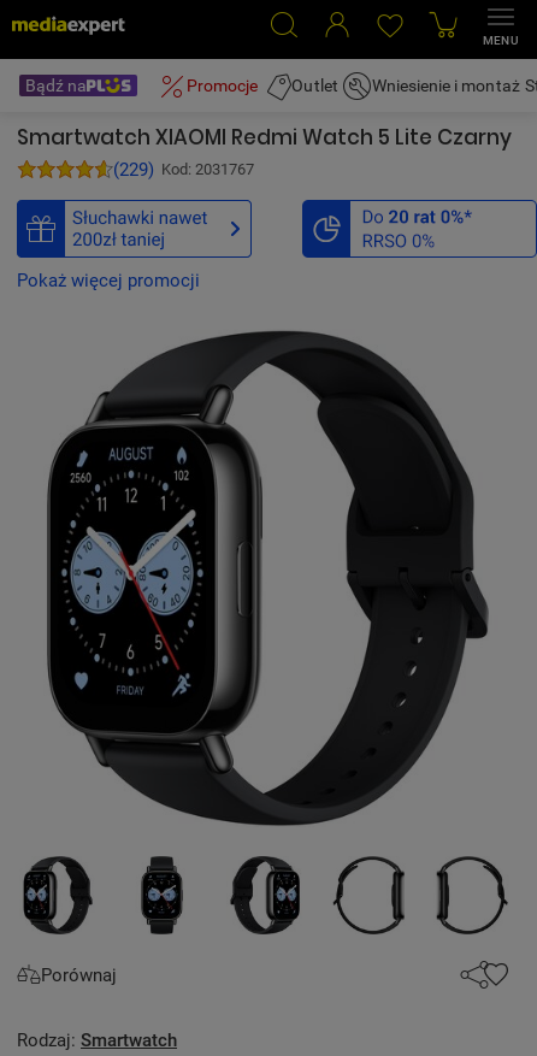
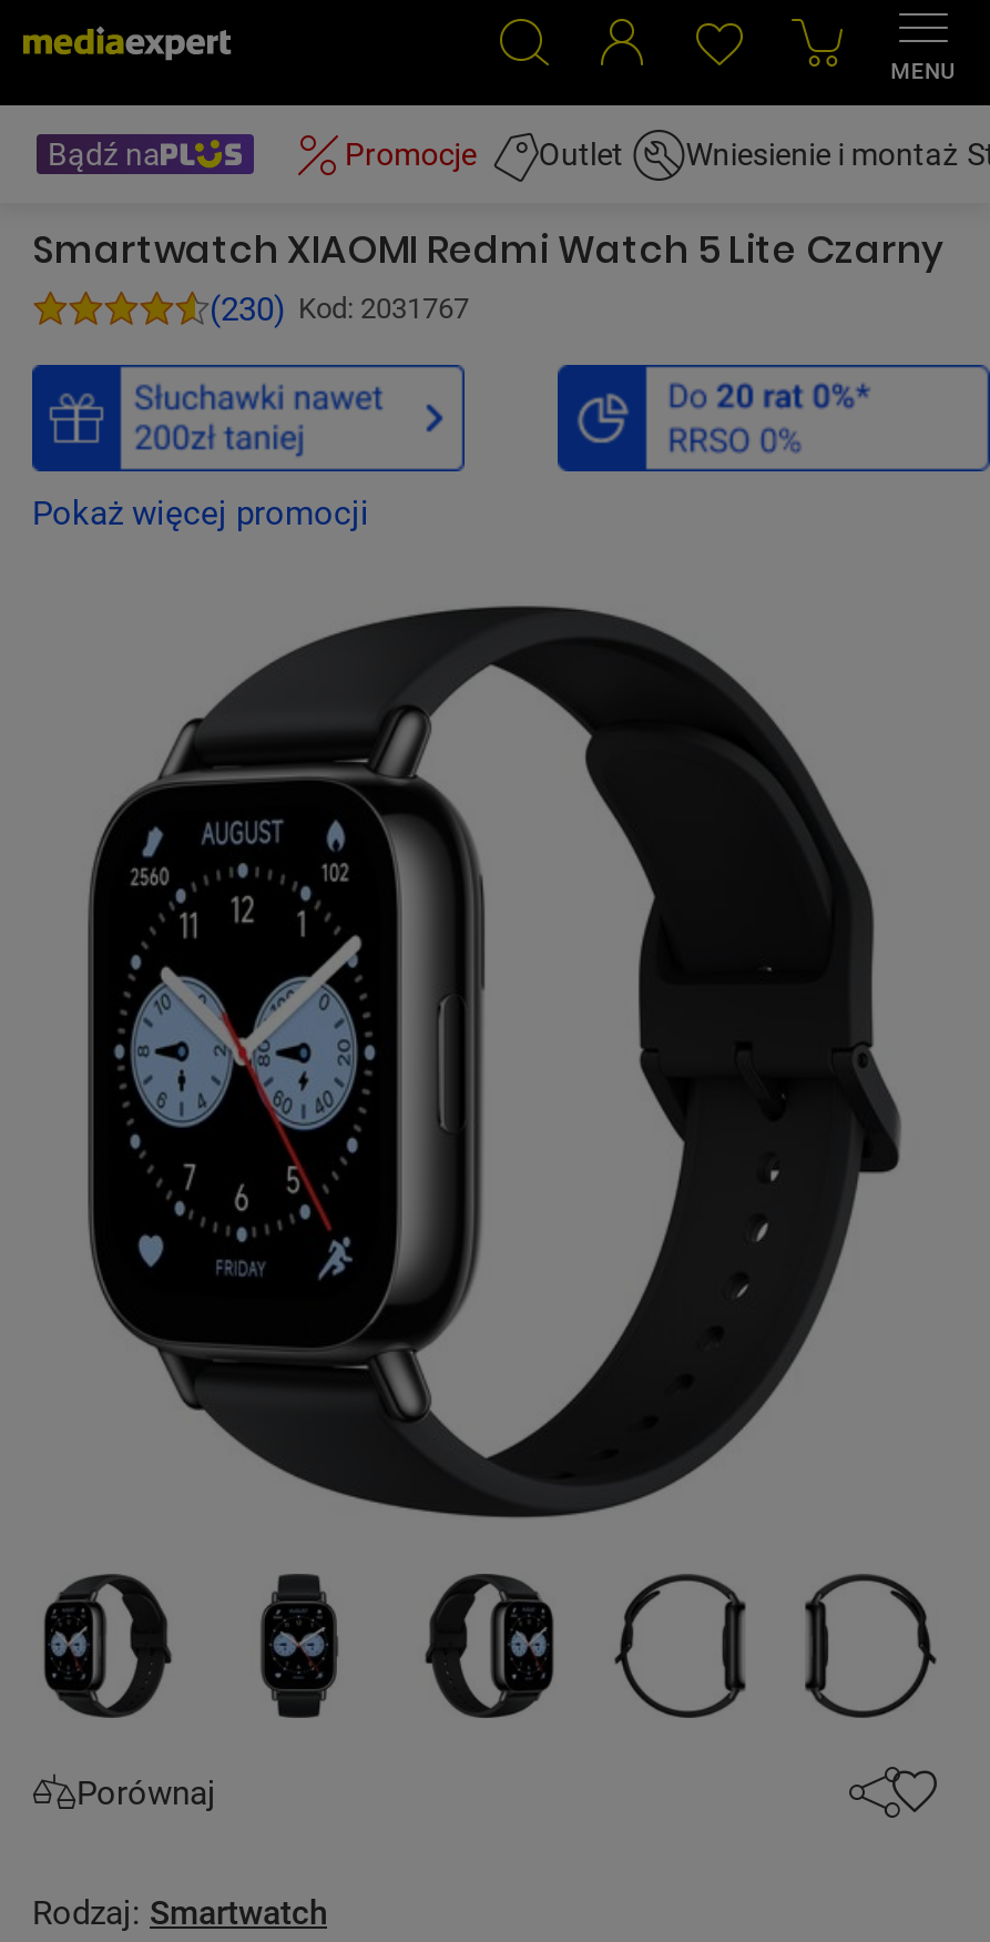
- (229) Kod: 2031767
+ (230) Kod: 2031767
